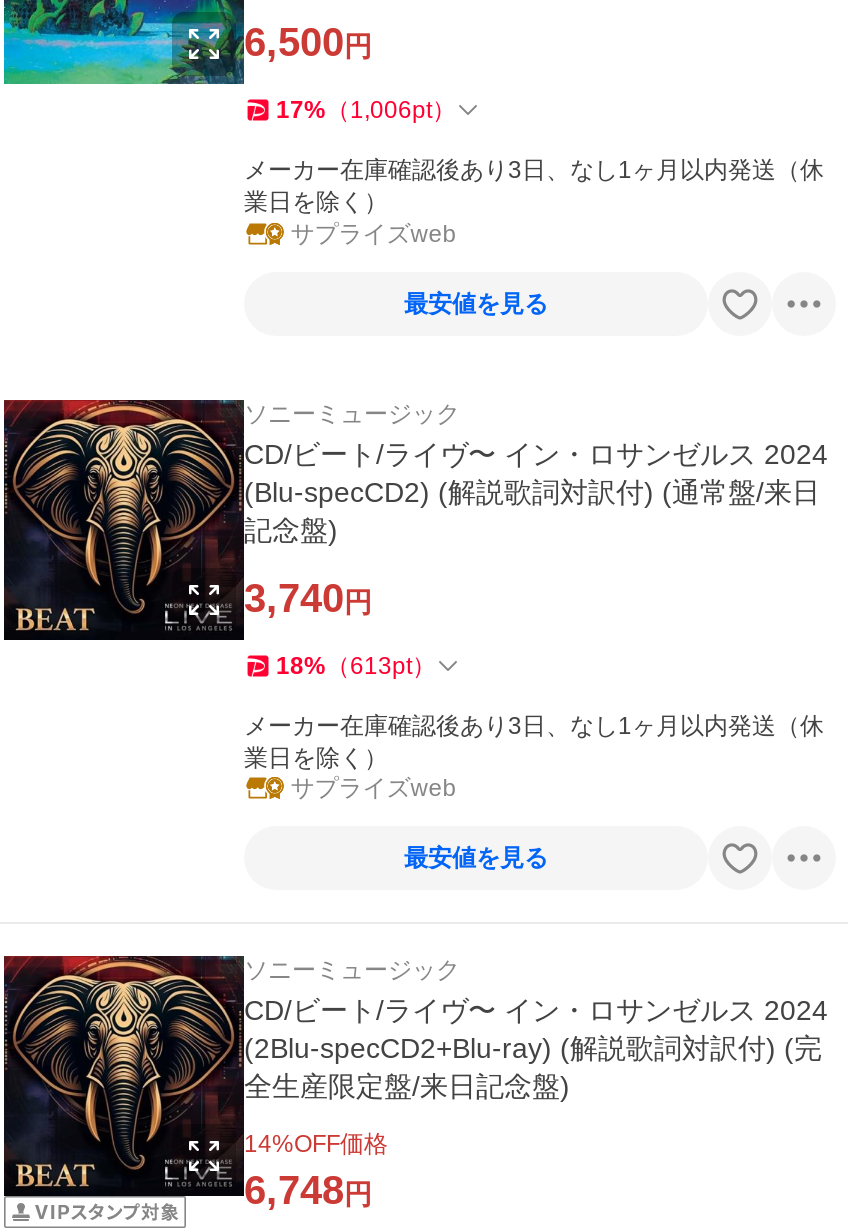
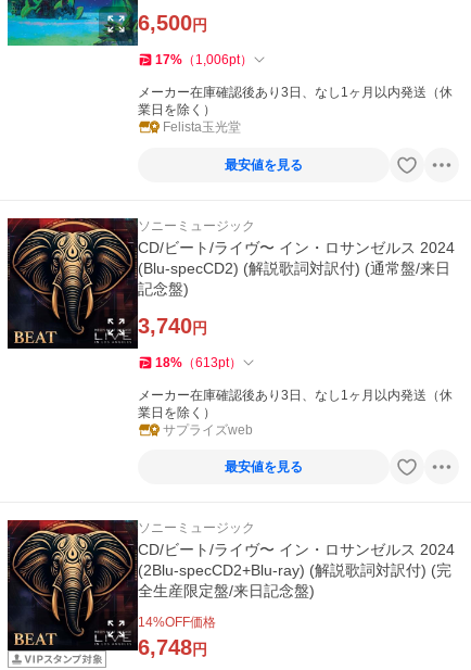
- サプライズweb
+ Felista玉光堂
